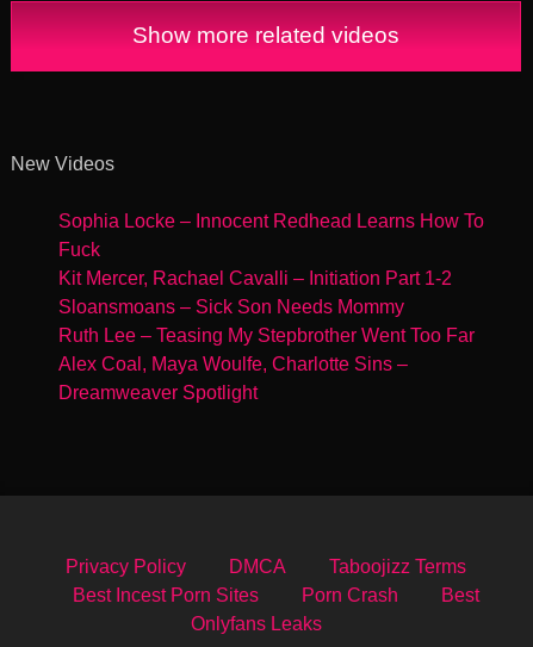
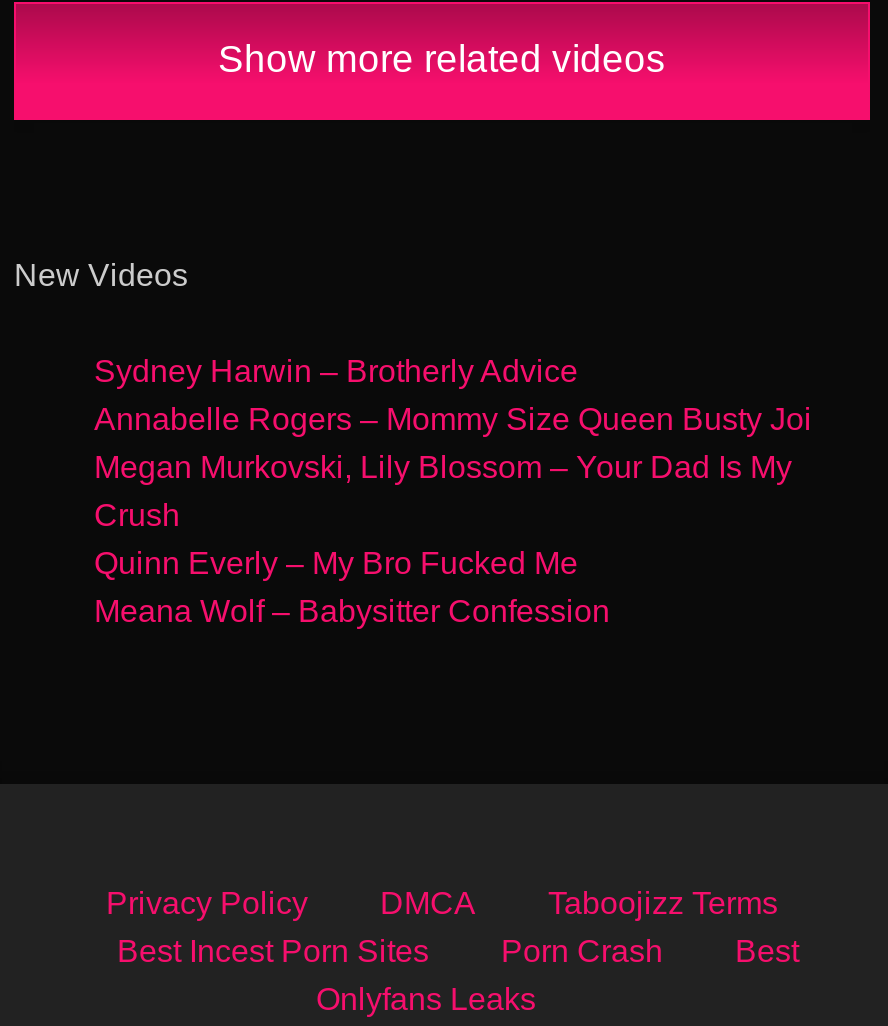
- Sophia Locke – Innocent Redhead Learns How To
- Fuck
- Kit Mercer, Rachael Cavalli – Initiation Part 1-2
- Sloansmoans – Sick Son Needs Mommy
- Ruth Lee – Teasing My Stepbrother Went Too Far
- Alex Coal, Maya Woulfe, Charlotte Sins –
- Dreamweaver Spotlight
+ Sydney Harwin – Brotherly Advice
+ Annabelle Rogers – Mommy Size Queen Busty Joi
+ Megan Murkovski, Lily Blossom – Your Dad Is My
+ Crush
+ Quinn Everly – My Bro Fucked Me
+ Meana Wolf – Babysitter Confession
